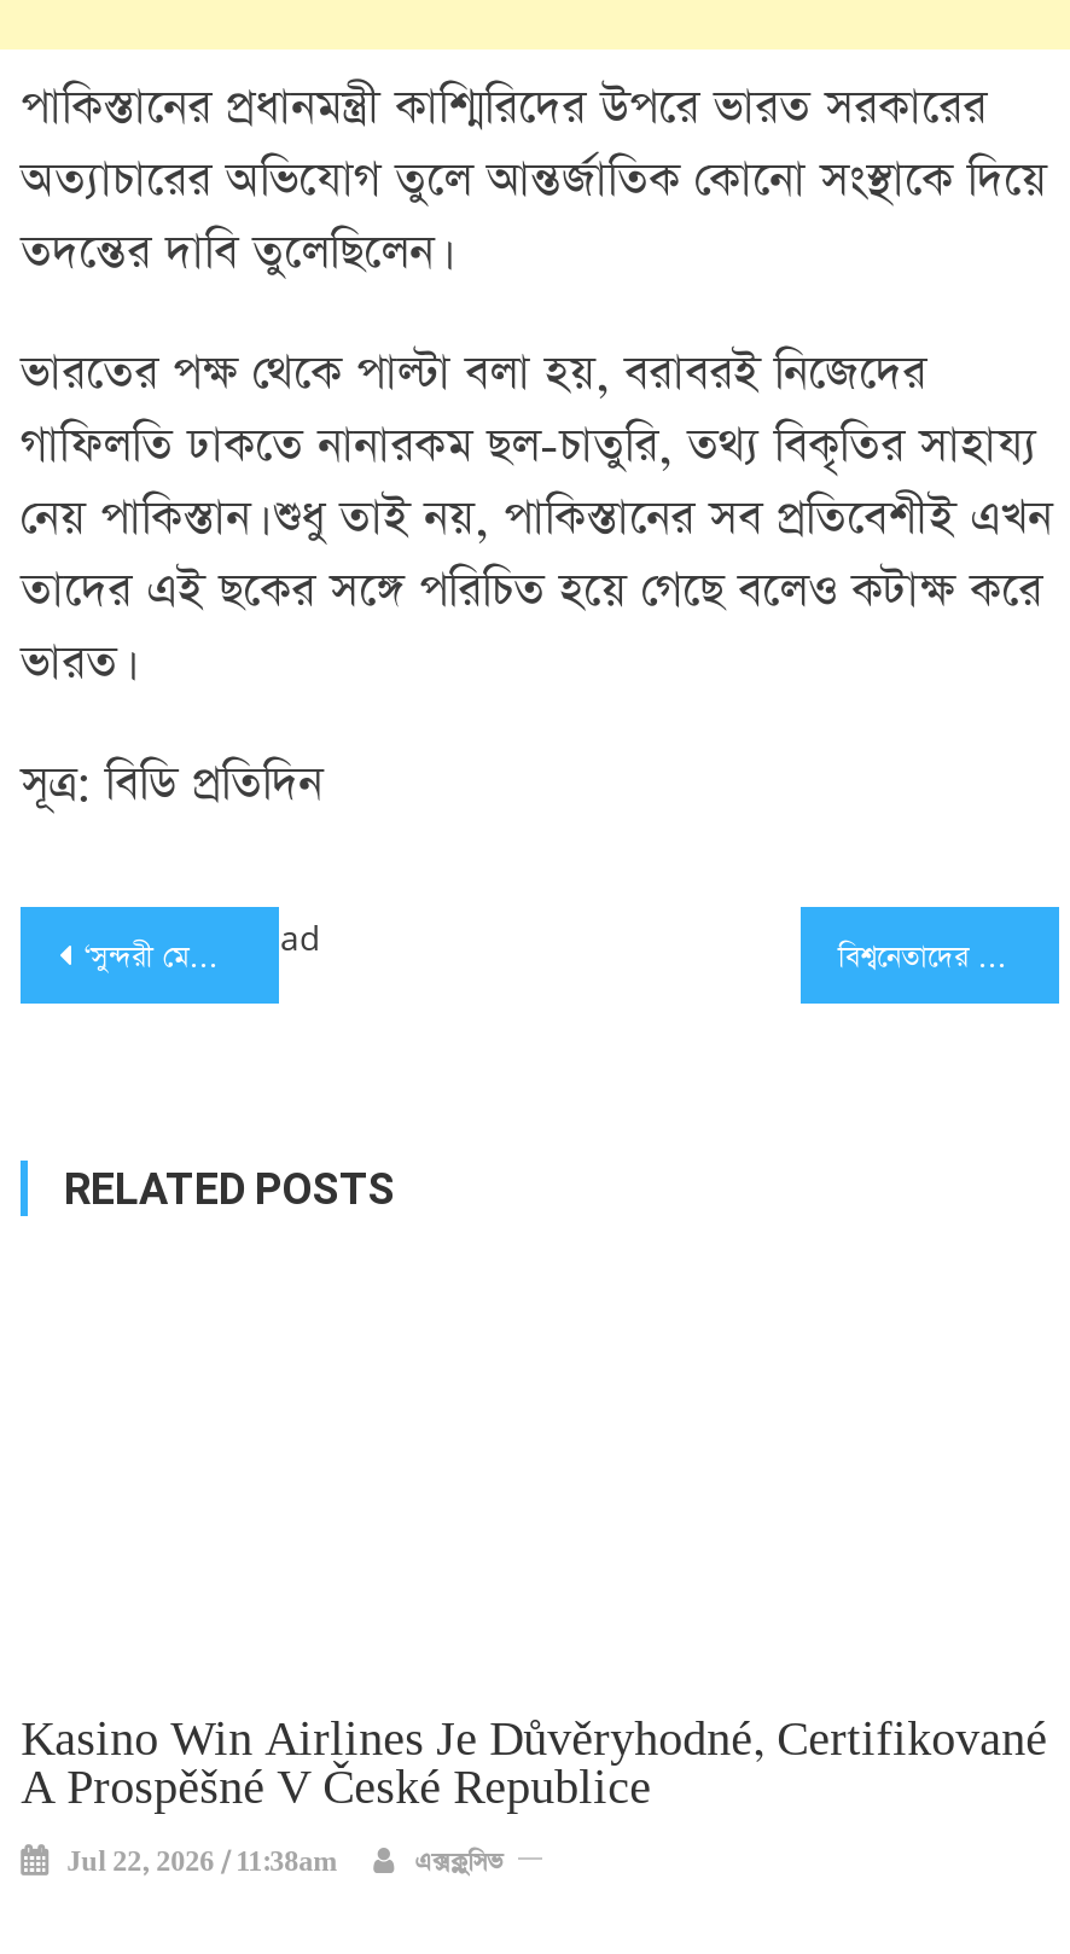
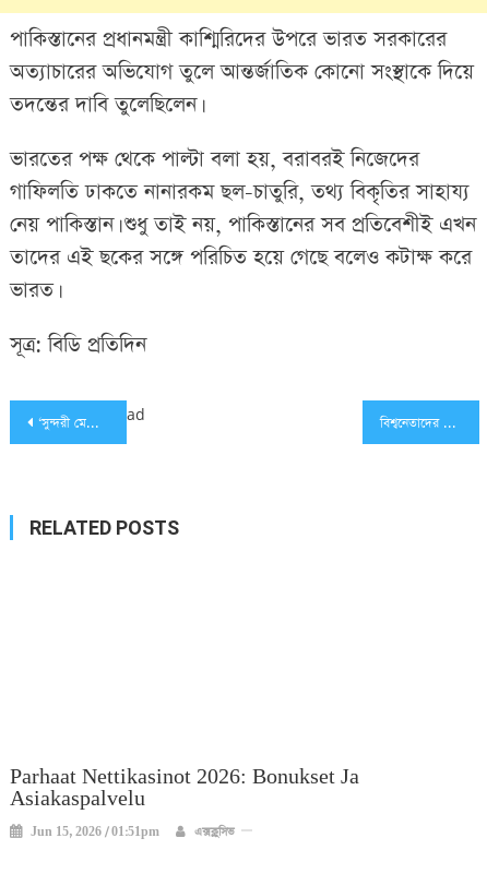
- Kasino Win Airlines Je Důvěryhodné, Certifikované
- A Prospěšné V České Republice
+ Parhaat Nettikasinot 2026: Bonukset Ja
+ Asiakaspalvelu

- Jul 22, 2026 / 11:38am
+ Jun 15, 2026 / 01:51pm
